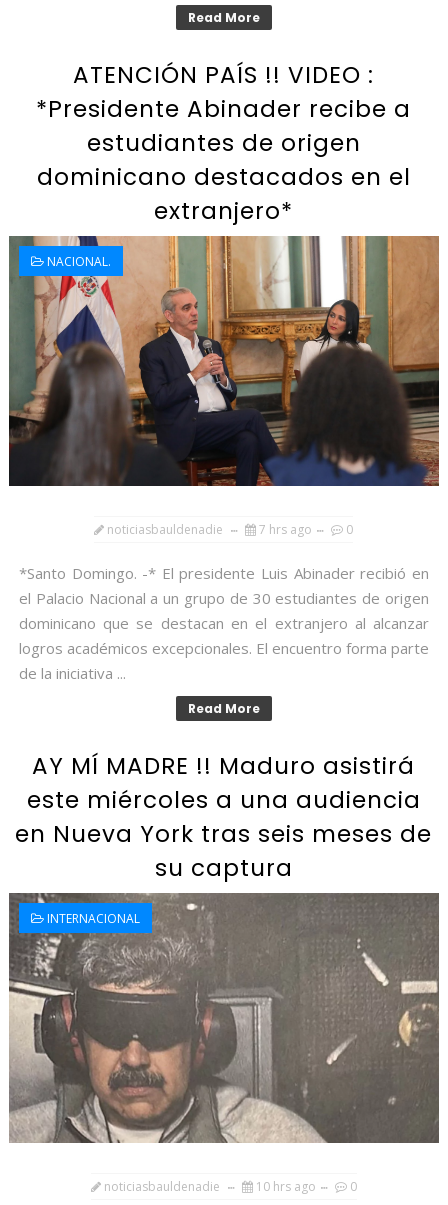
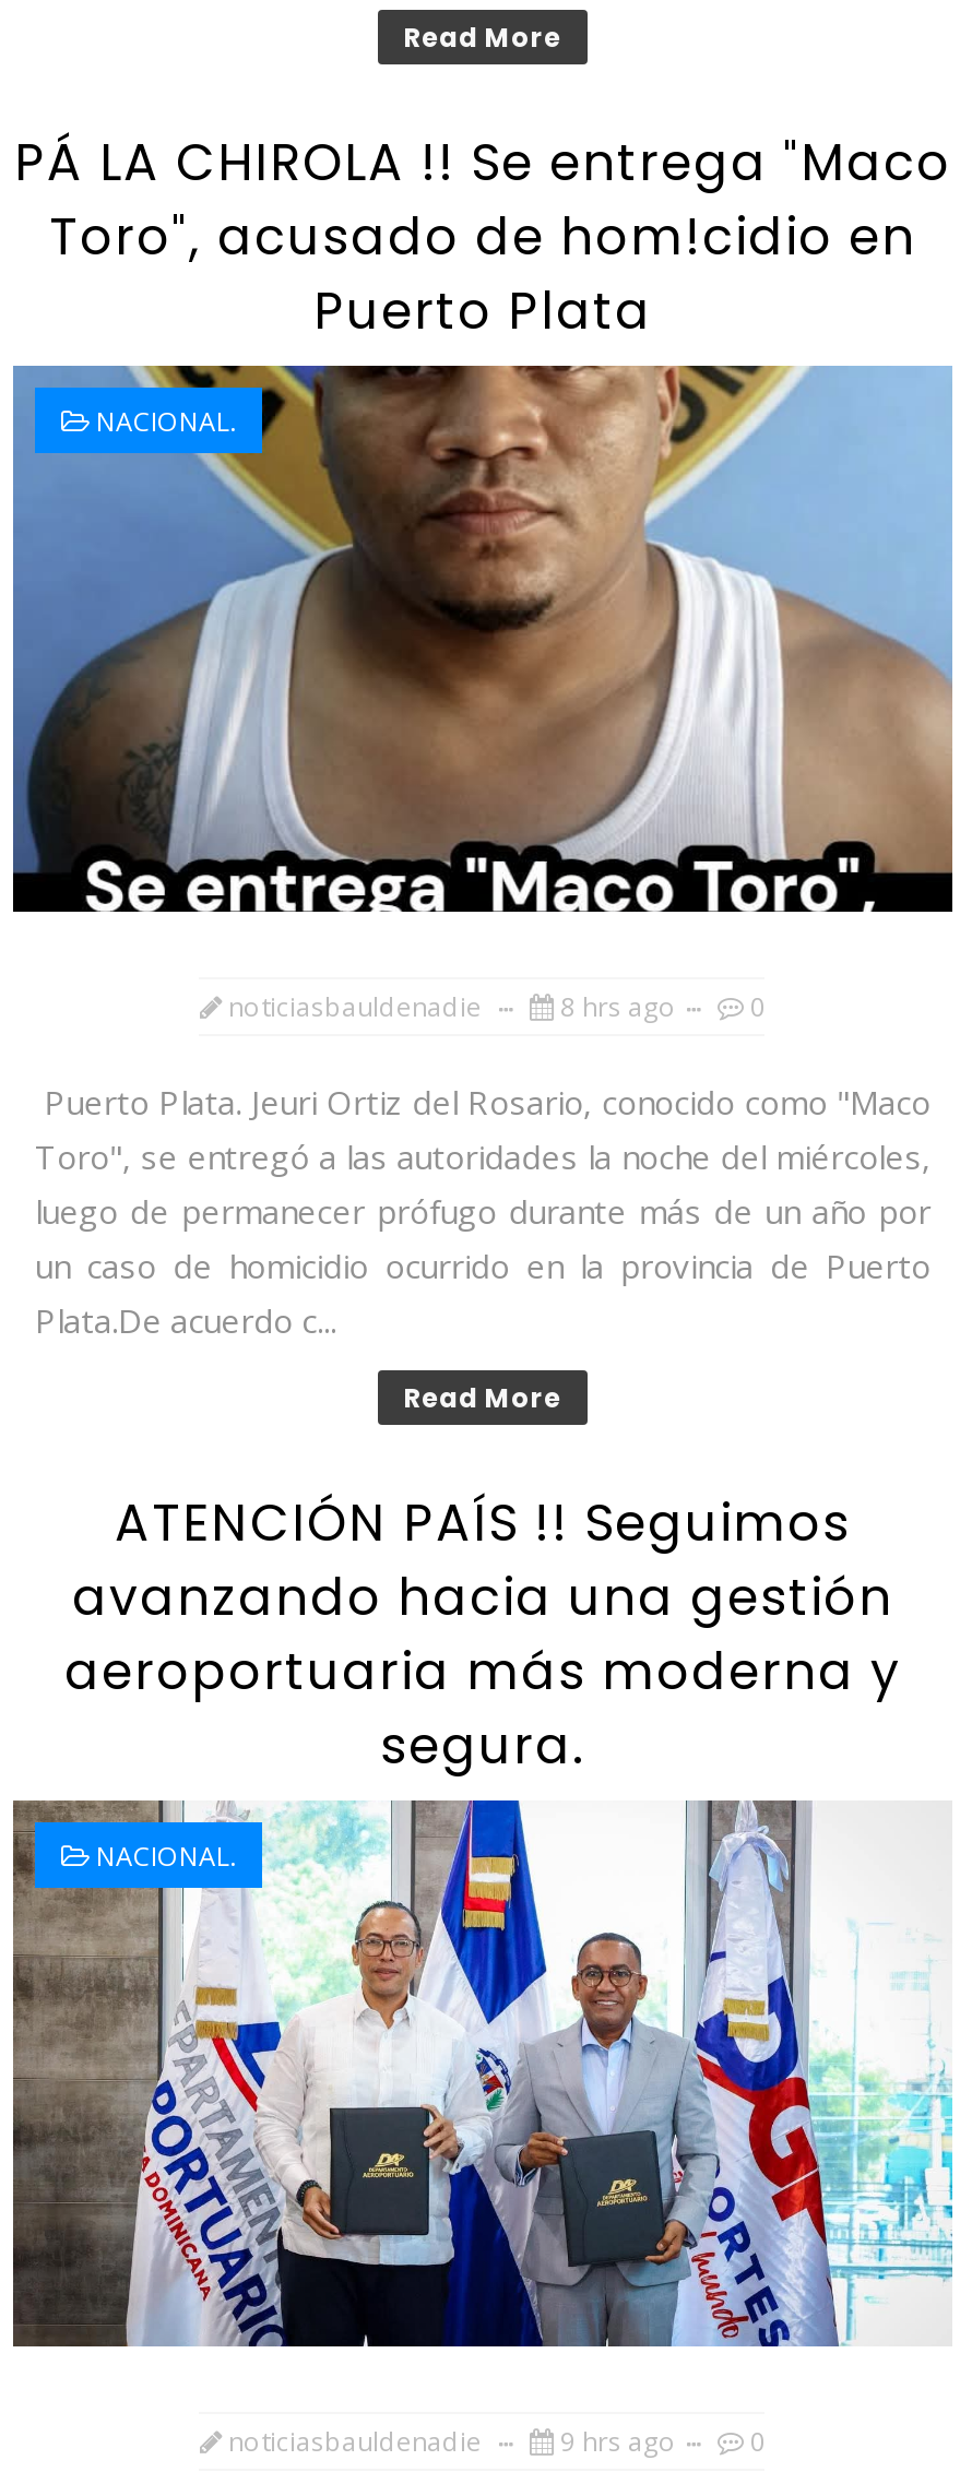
- ATENCIÓN PAÍS !! VIDEO :
- *Presidente Abinader recibe a
- estudiantes de origen
- dominicano destacados en el
- extranjero*
+ PÁ LA CHIROLA !! Se entrega "Maco
+ Toro", acusado de hom!cidio en
+ Puerto Plata

- [image]
- 7 hrs ago 0
+ [image]
+ 8 hrs ago 0

- *Santo Domingo. -* El presidente Luis Abinader recibió en
- el Palacio Nacional a un grupo de 30 estudiantes de origen
- dominicano que se destacan en el extranjero al alcanzar
- logros académicos excepcionales. El encuentro forma parte
- de la iniciativa ...
+ Puerto Plata. Jeuri Ortiz del Rosario, conocido como "Maco
+ Toro", se entregó a las autoridades la noche del miércoles,
+ luego de permanecer prófugo durante más de un año por
+ un caso de homicidio ocurrido en la provincia de Puerto
+ Plata.De acuerdo c...

- AY MÍ MADRE !! Maduro asistirá
- este miércoles a una audiencia
- en Nueva York tras seis meses de
- su captura
+ ATENCIÓN PAÍS !! Seguimos
+ avanzando hacia una gestión
+ aeroportuaria más moderna y
+ segura.

- [image]
- INTERNACIONAL
+ [image]
+ NACIONAL.

- 10 hrs ago 0
+ 9 hrs ago 0
